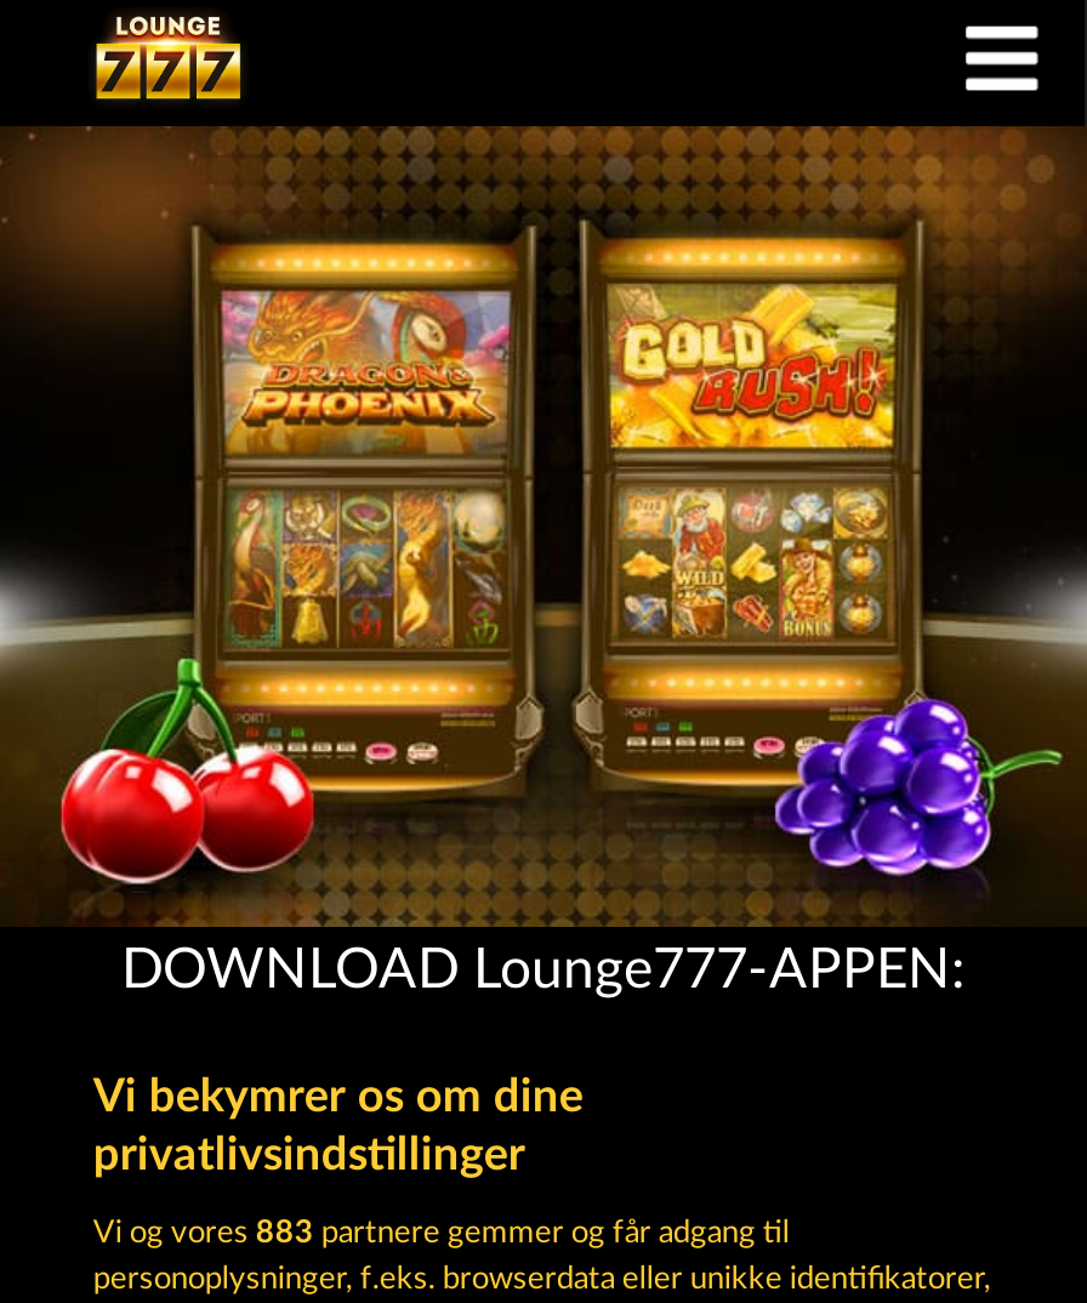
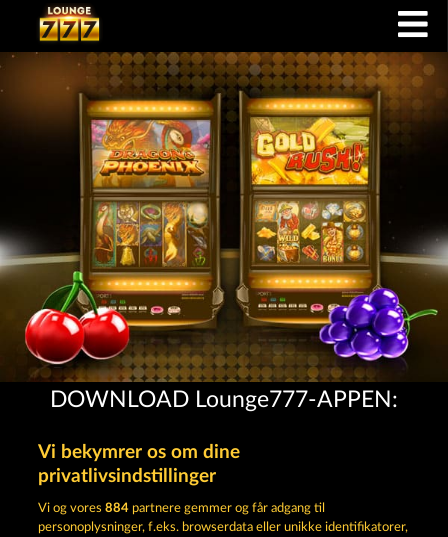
- Vi og vores 883 partnere gemmer og får adgang til
+ Vi og vores 884 partnere gemmer og får adgang til
